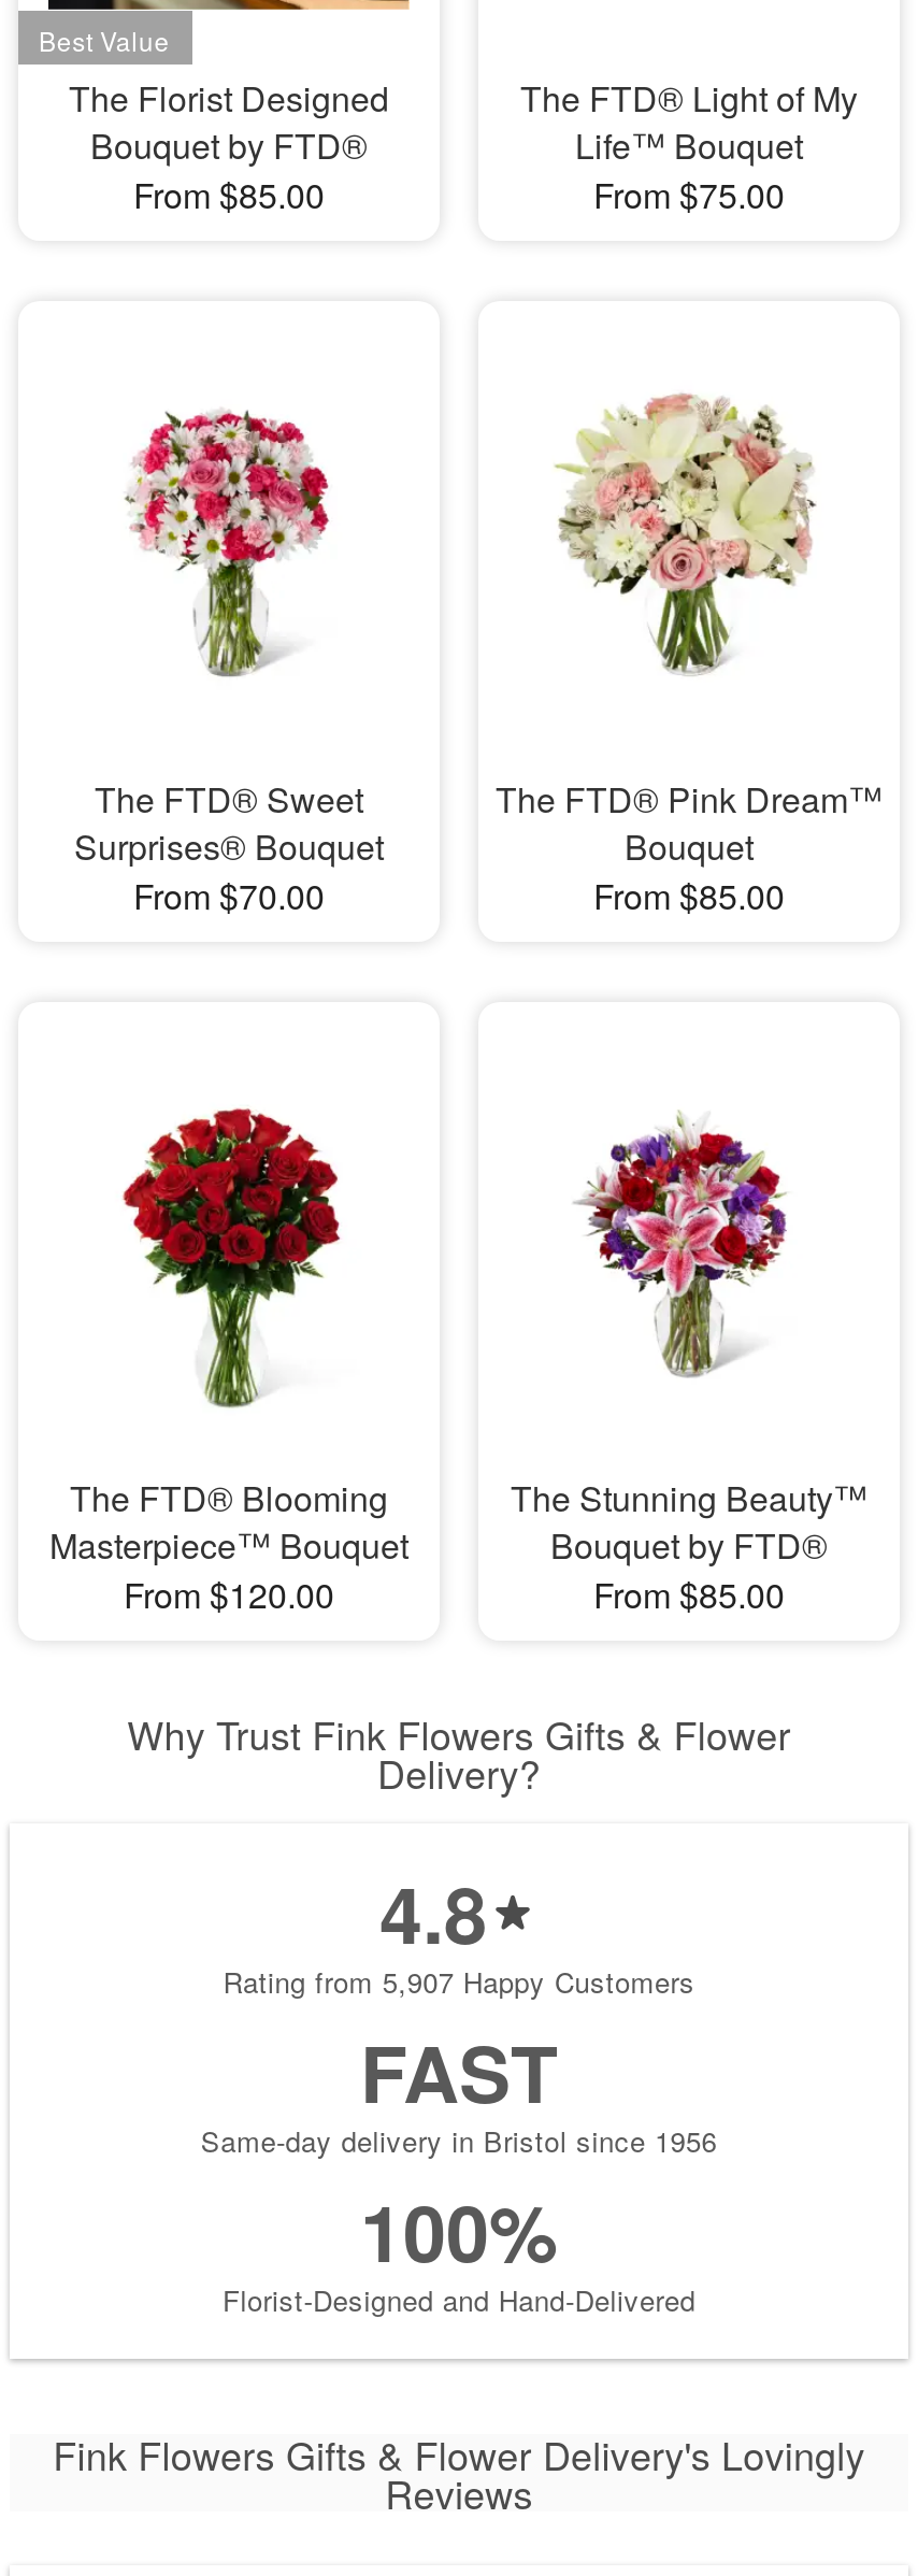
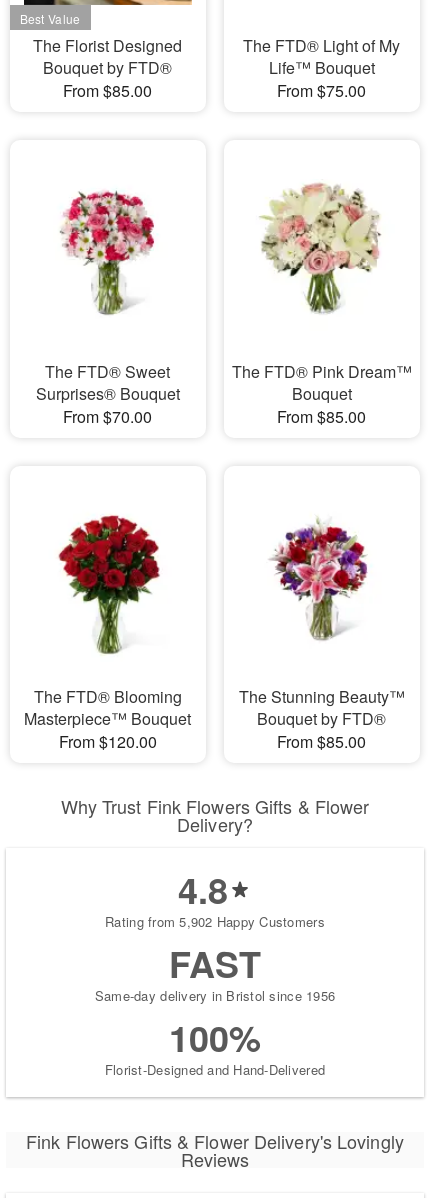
- Rating from 5,907 Happy Customers
+ Rating from 5,902 Happy Customers
